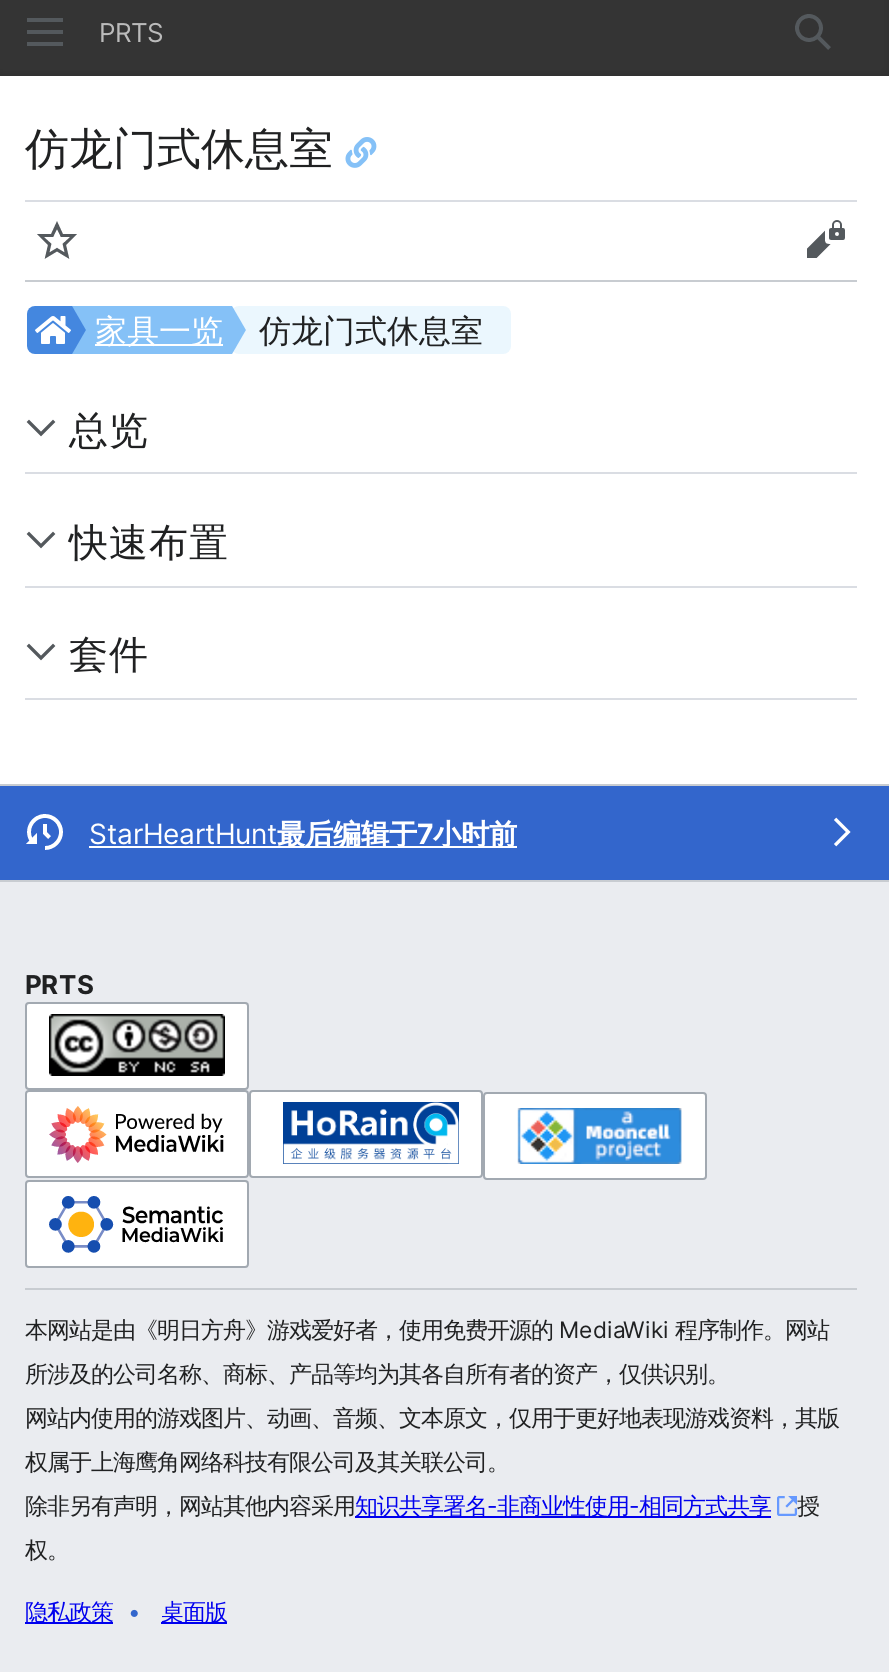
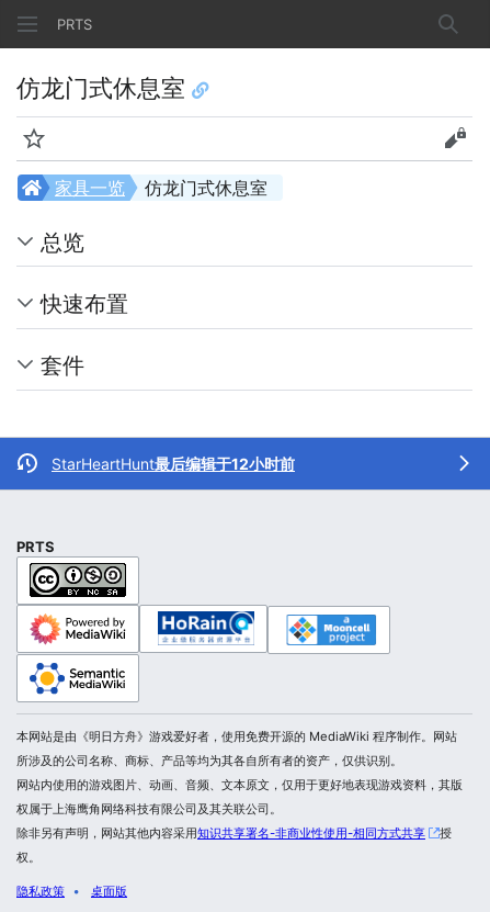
- StarHeartHunt最后编辑于7小时前
+ StarHeartHunt最后编辑于12小时前
